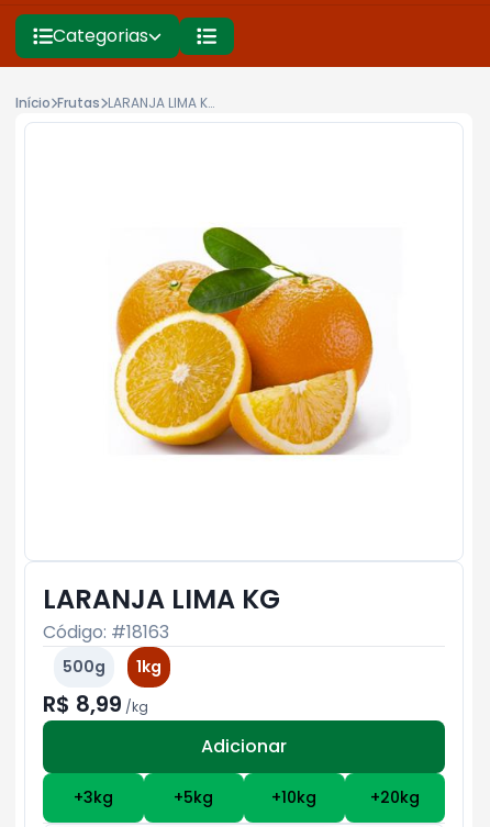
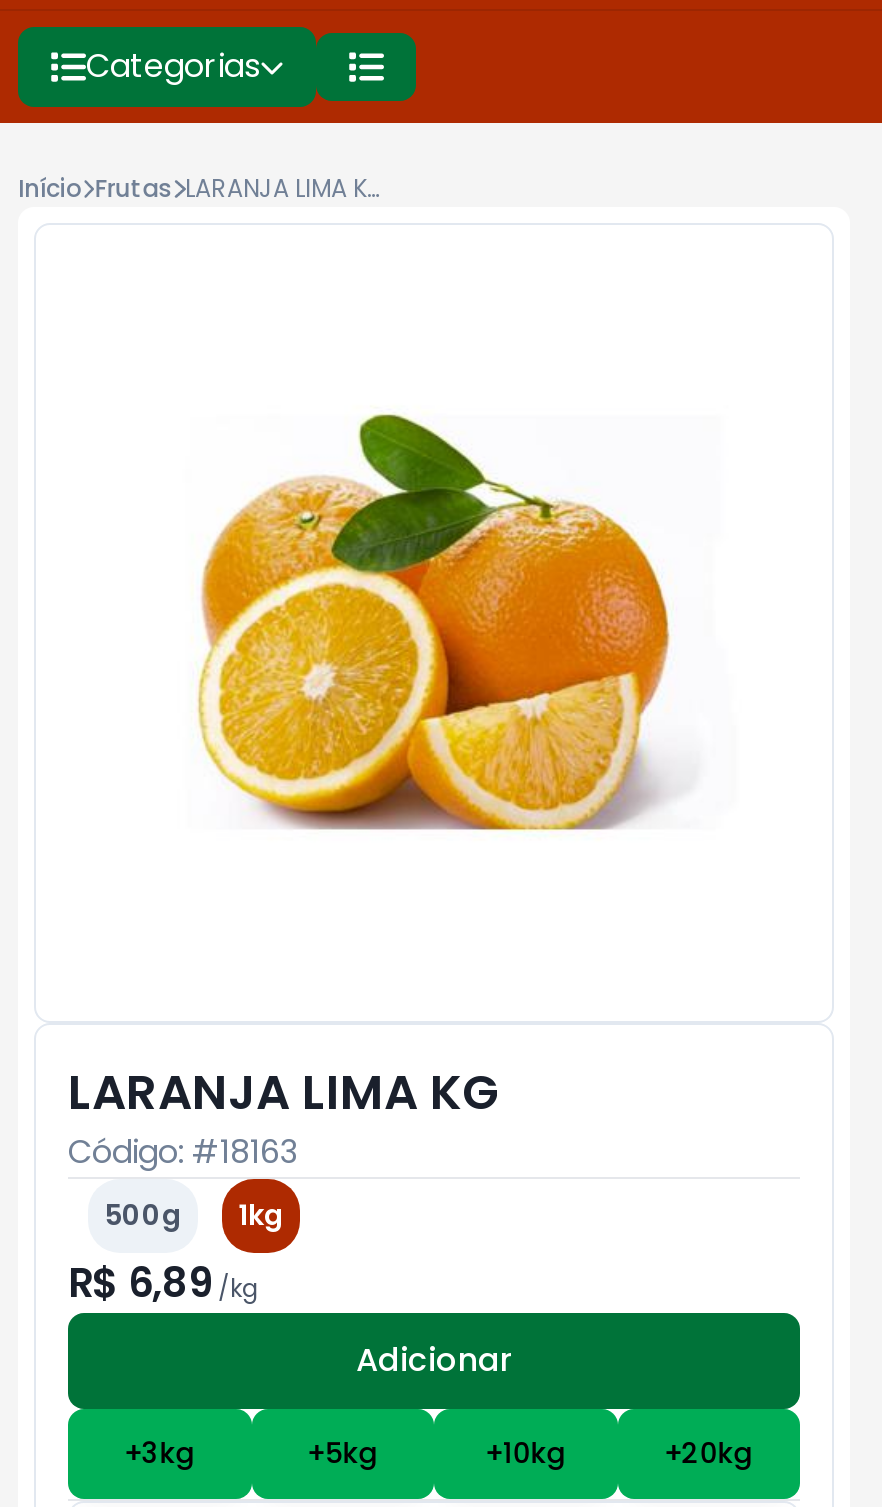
- R$ 8,99/kg
+ R$ 6,89/kg
